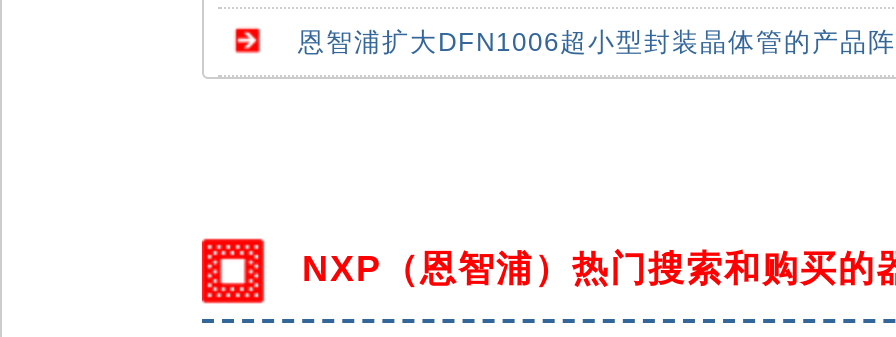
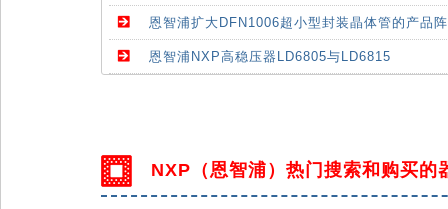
+ 恩智浦NXP高稳压器LD6805与LD6815
